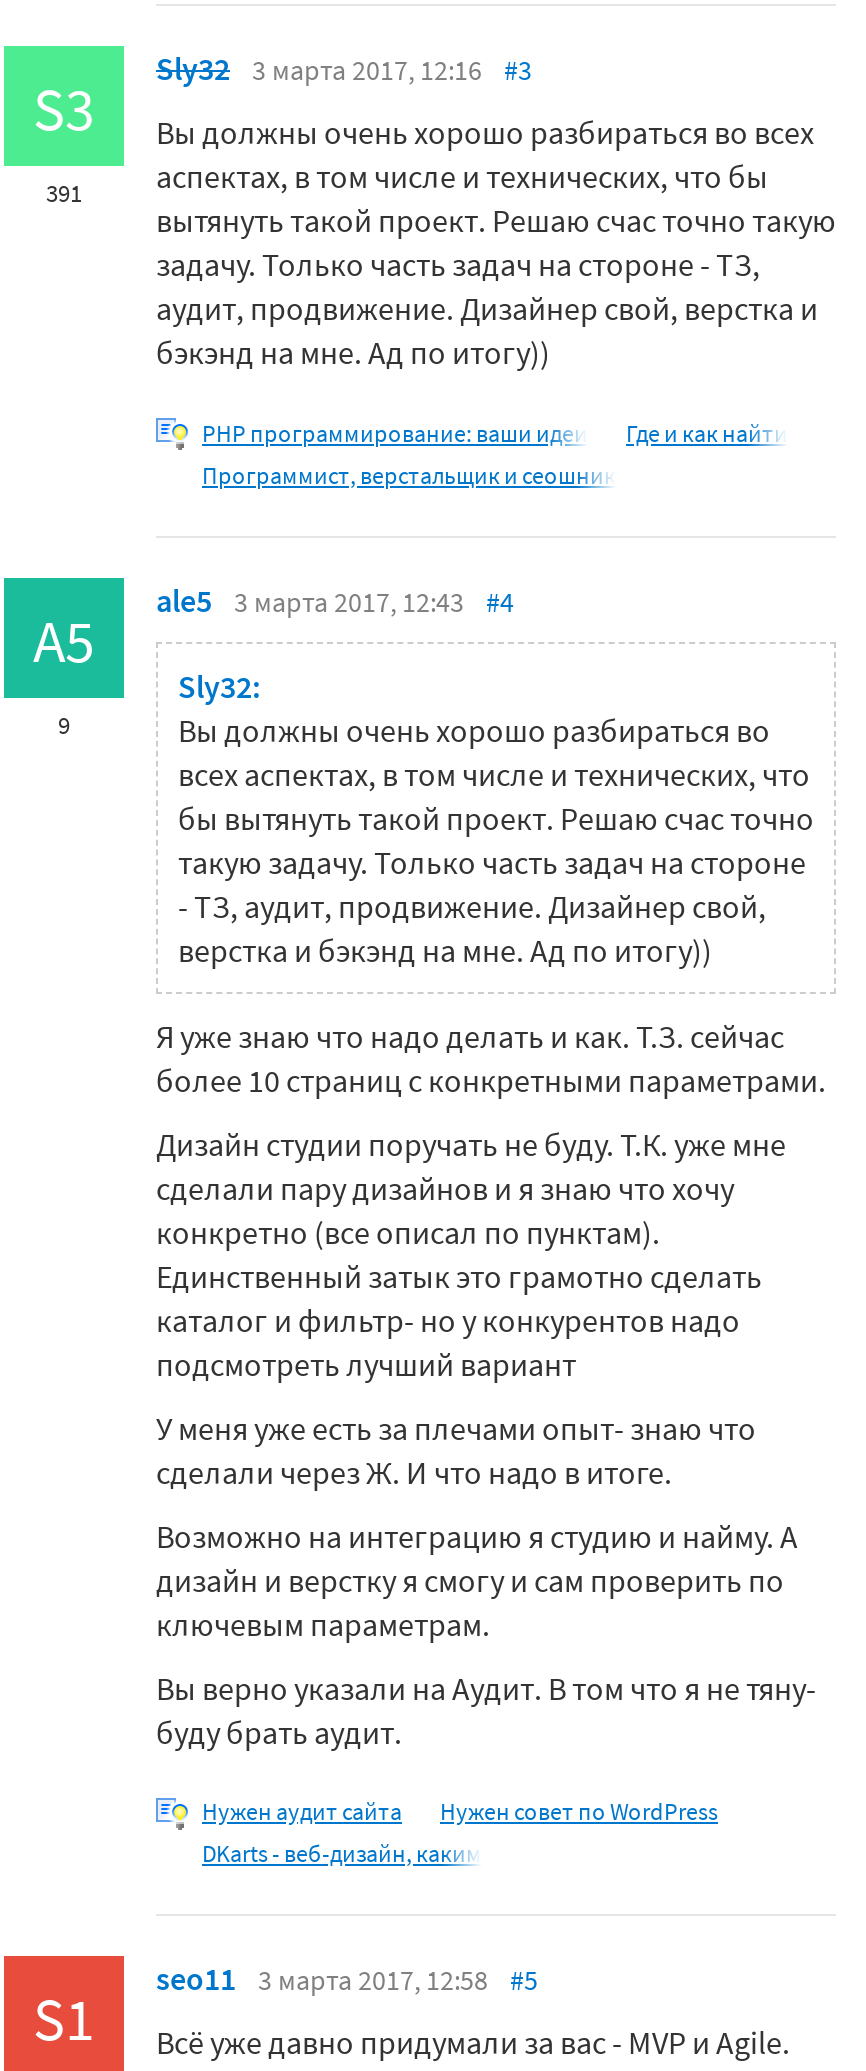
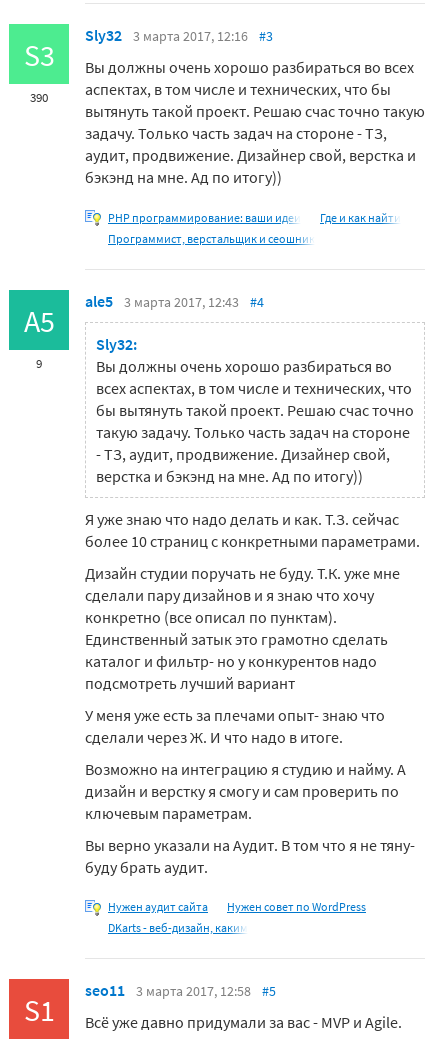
- 391
+ 390
